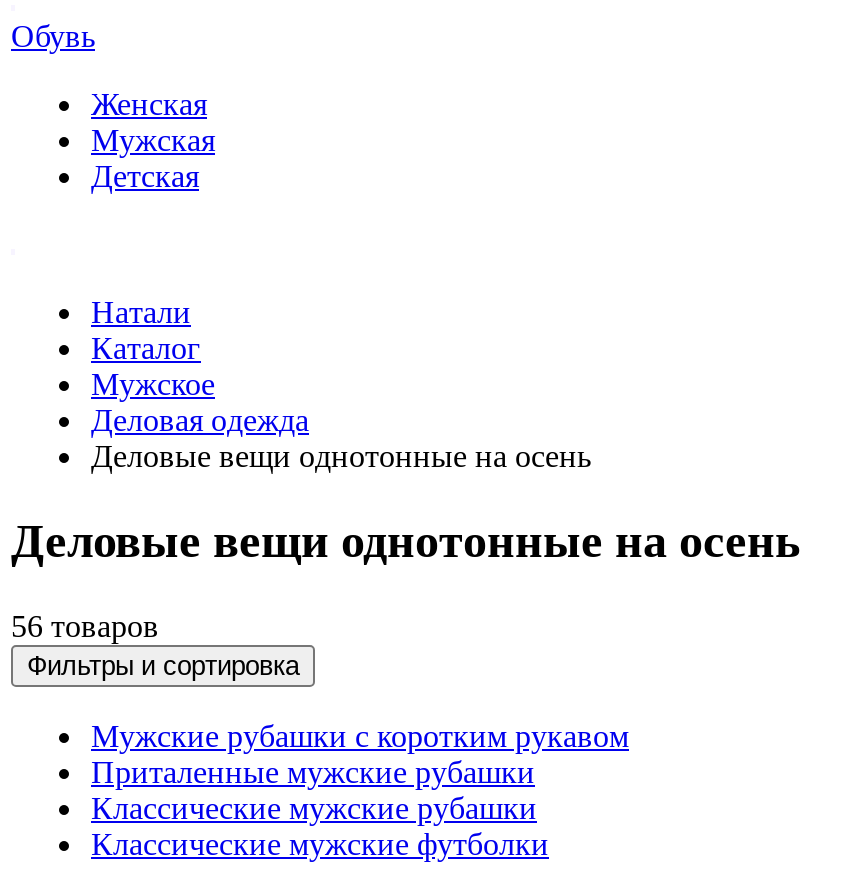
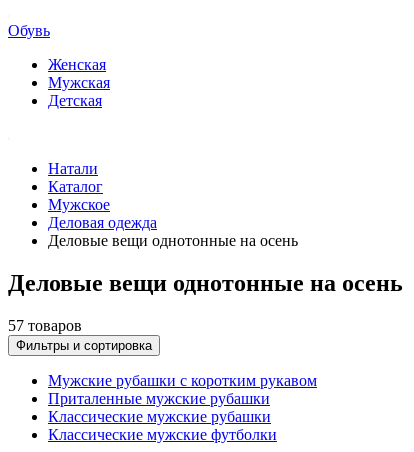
- 56 товаров
+ 57 товаров
